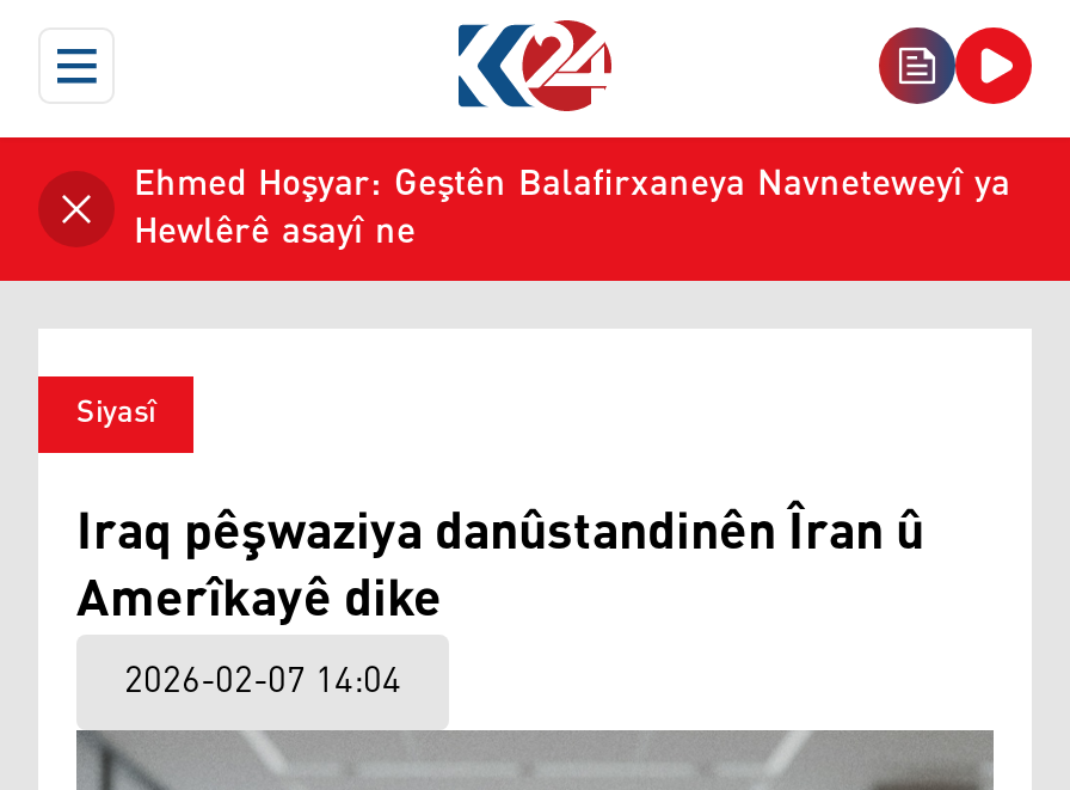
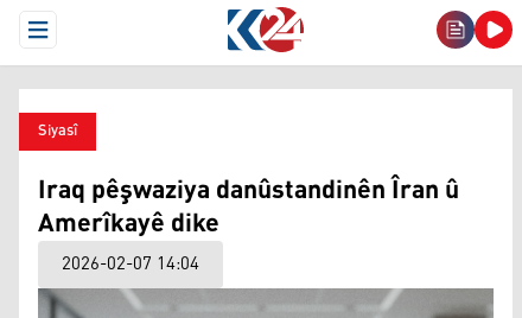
- [image]
- Ehmed Hoşyar: Geştên Balafirxaneya Navneteweyî ya
- Hewlêrê asayî ne
